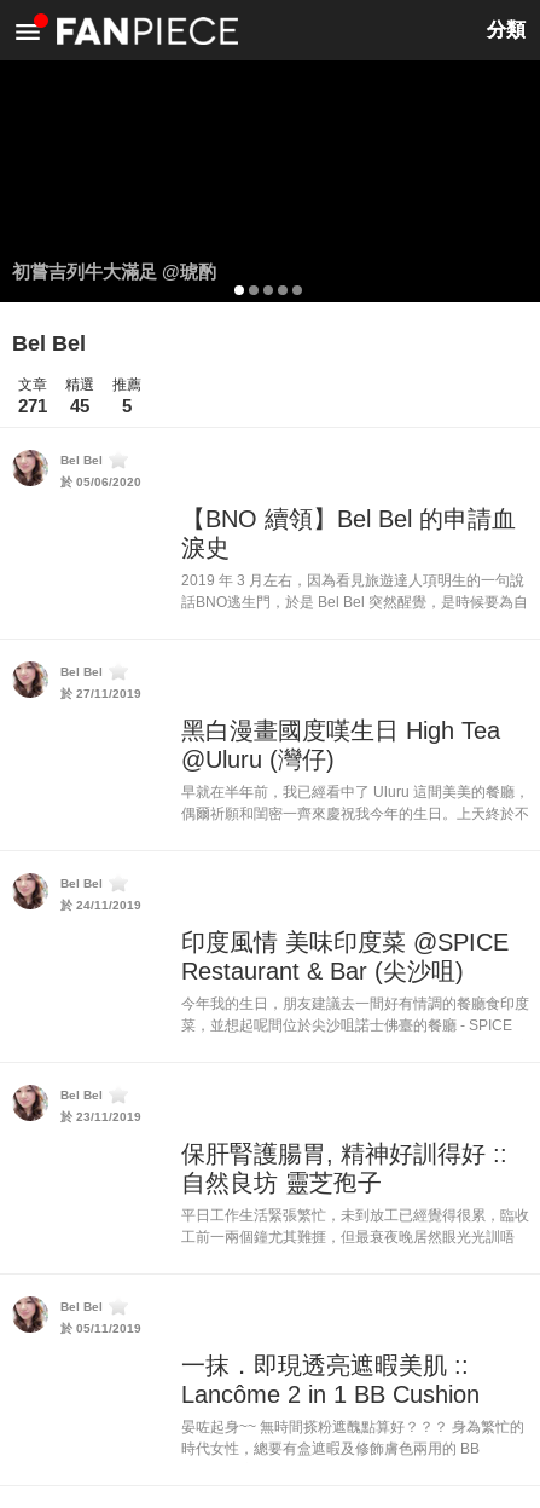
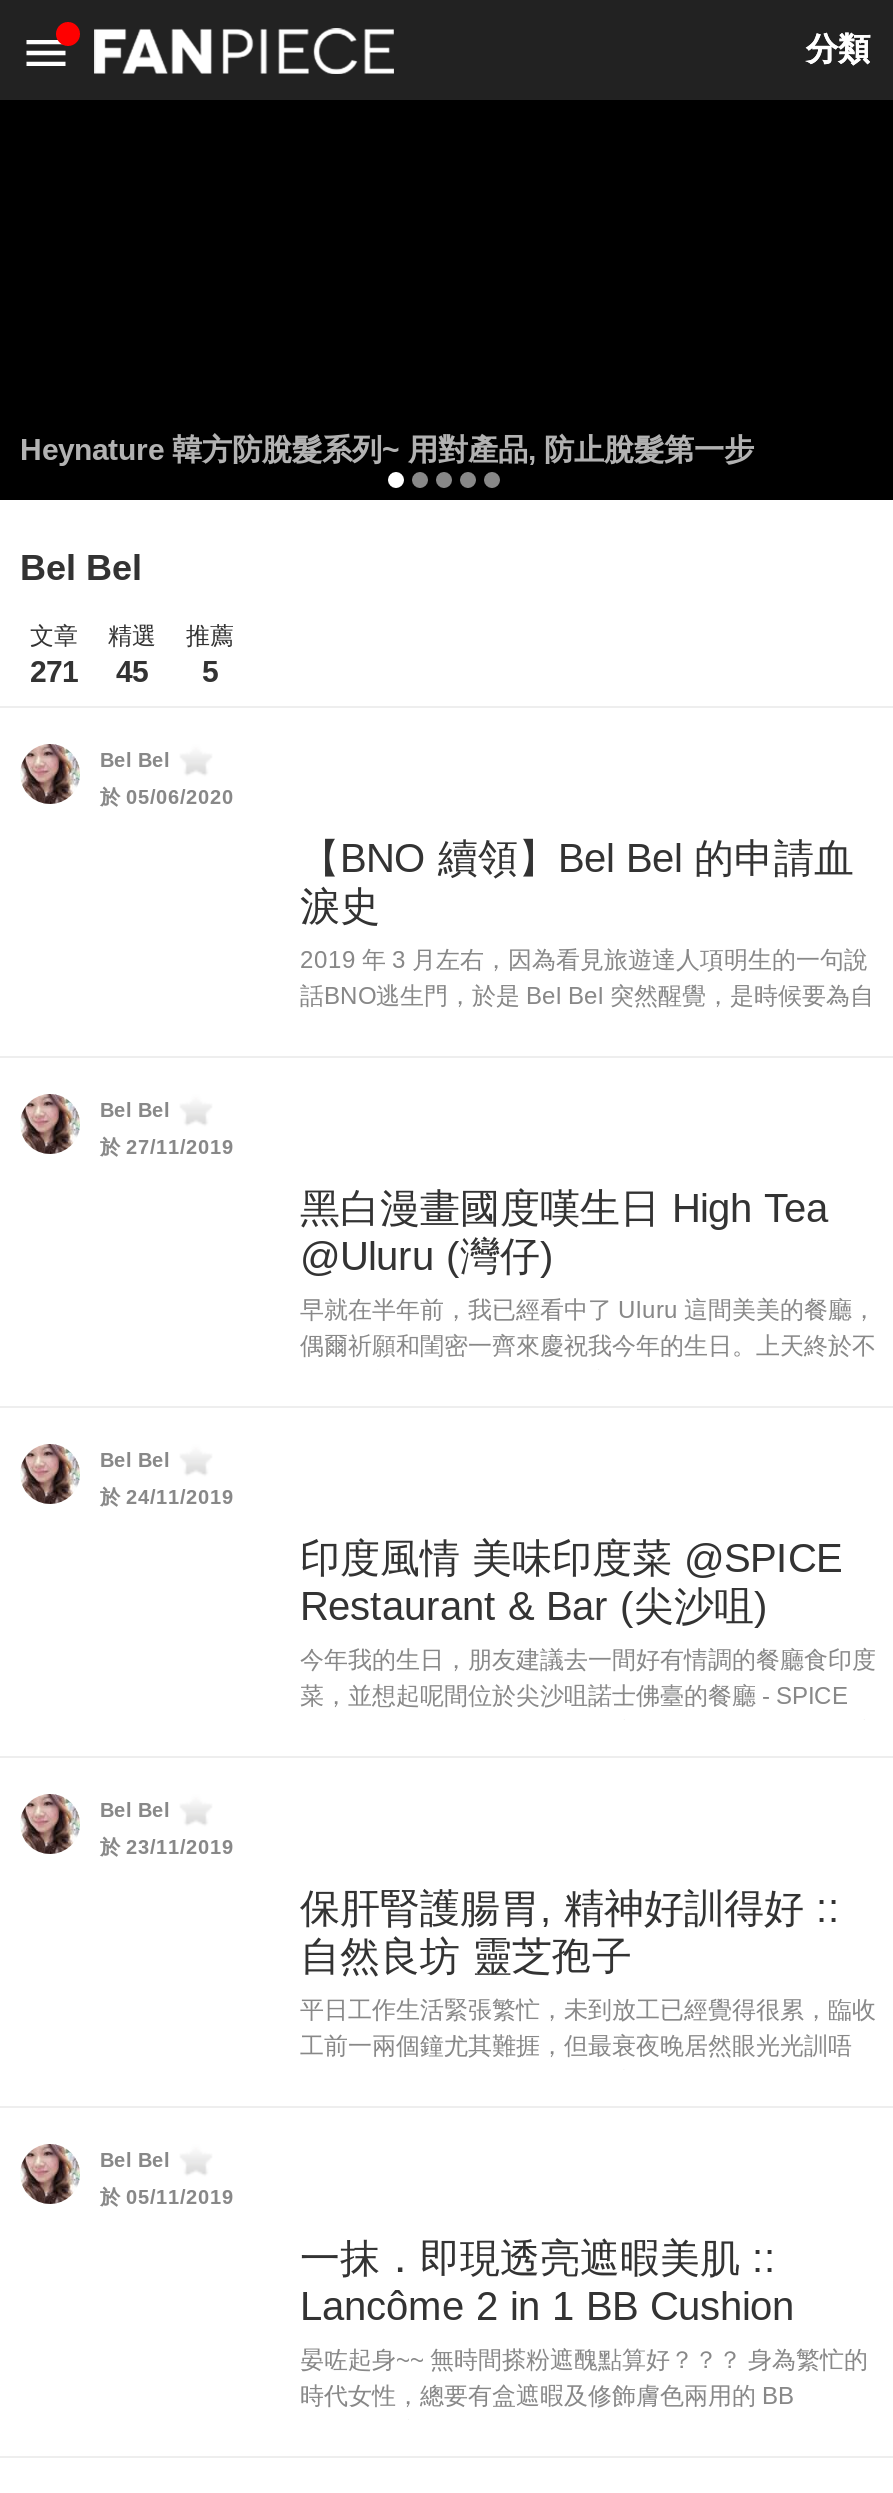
- 初嘗吉列牛大滿足 @琥酌
+ Heynature 韓方防脫髮系列~ 用對產品, 防止脫髮第一步
